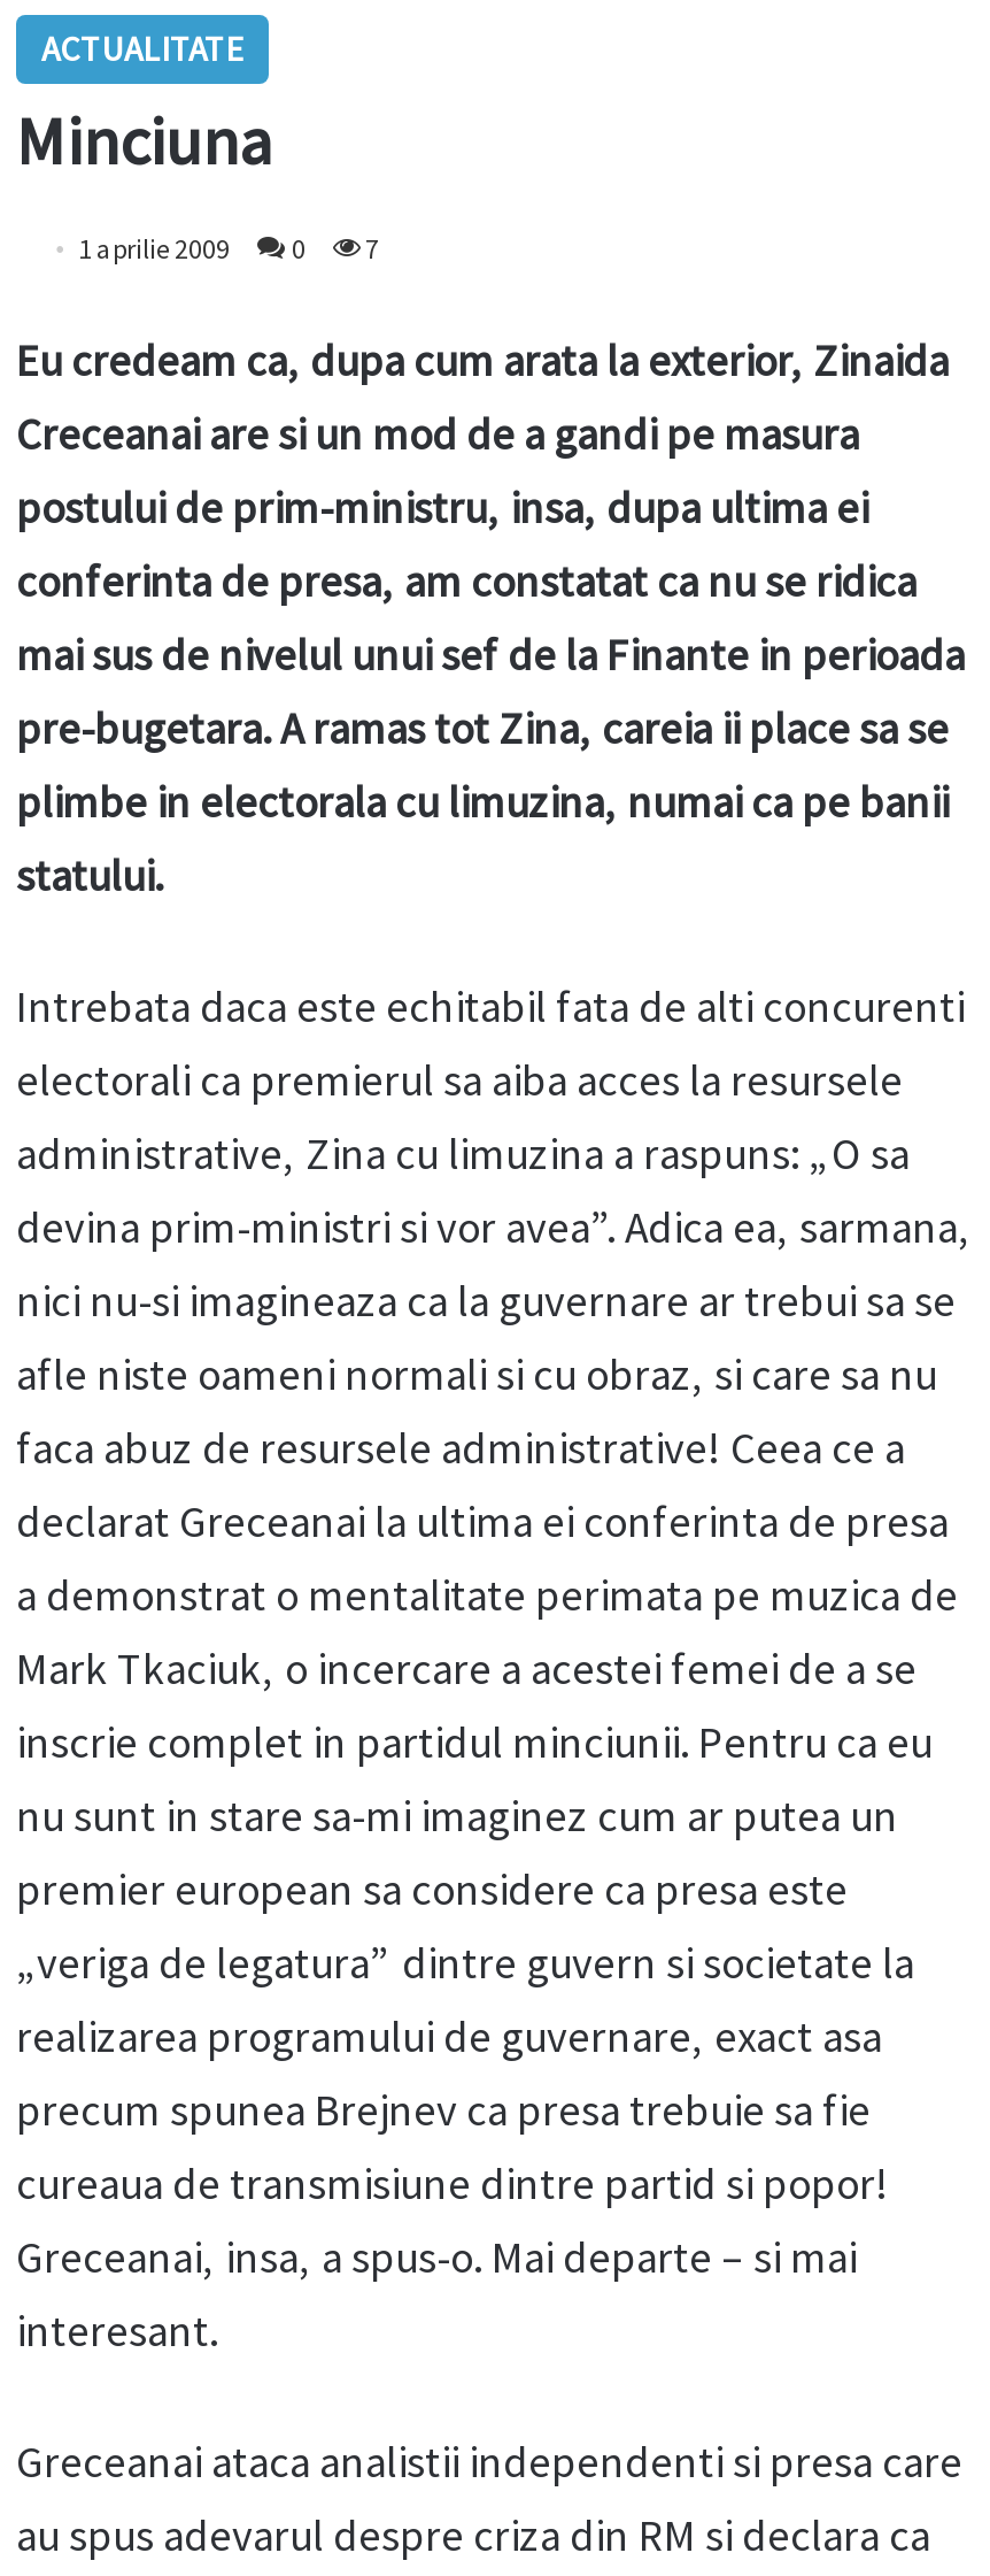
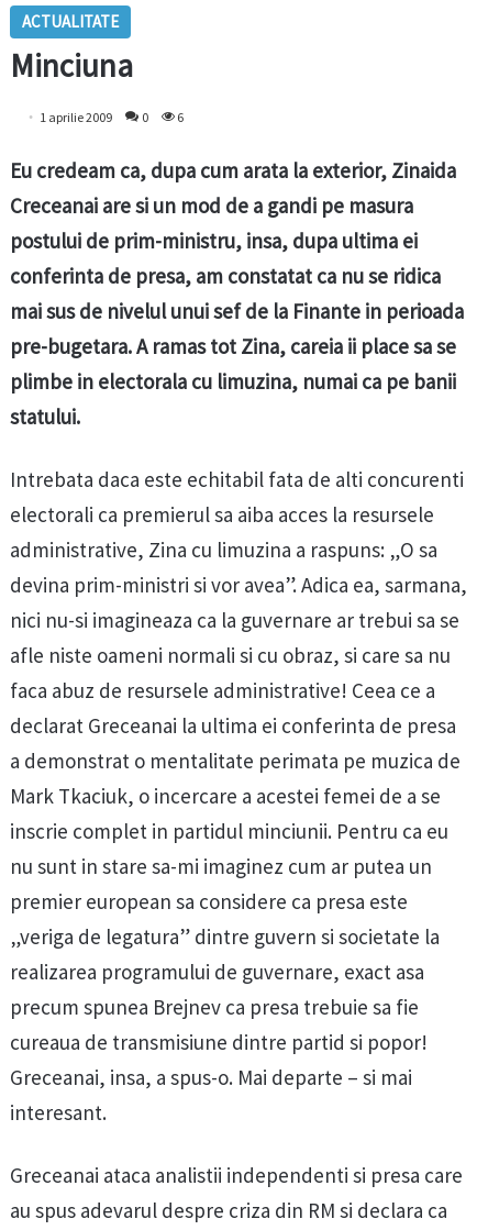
- 1 aprilie 2009 0 7
+ 1 aprilie 2009 0 6
